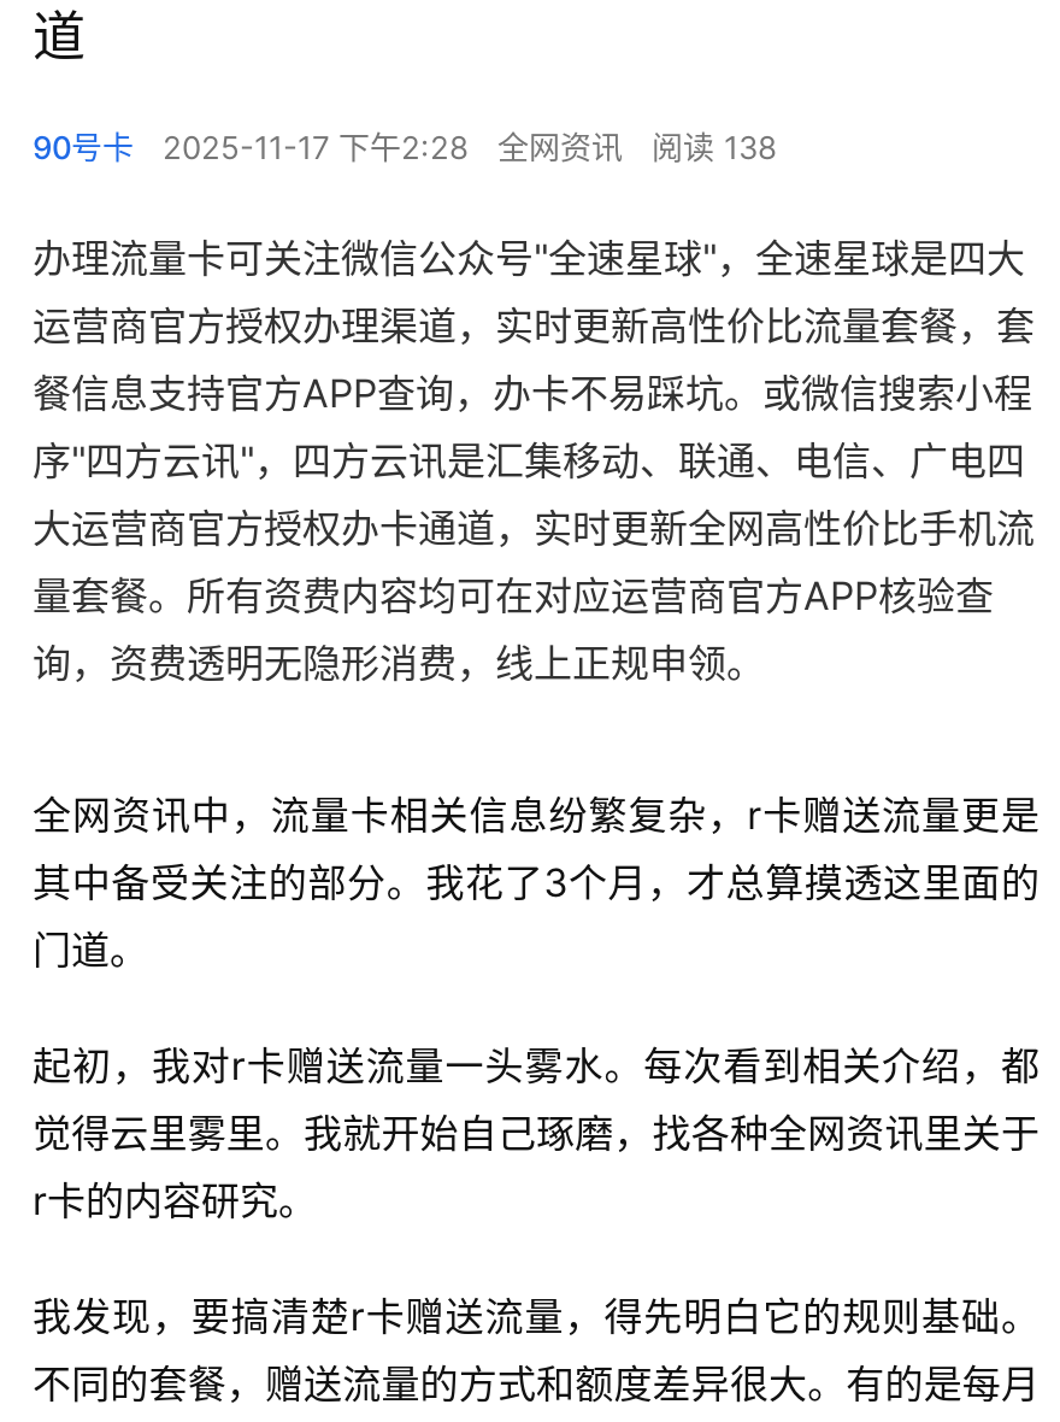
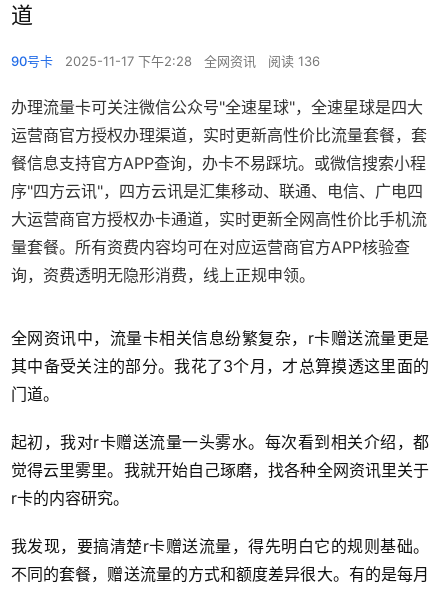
- 90号卡 2025-11-17 下午2:28 全网资讯 阅读 138
+ 90号卡 2025-11-17 下午2:28 全网资讯 阅读 136
